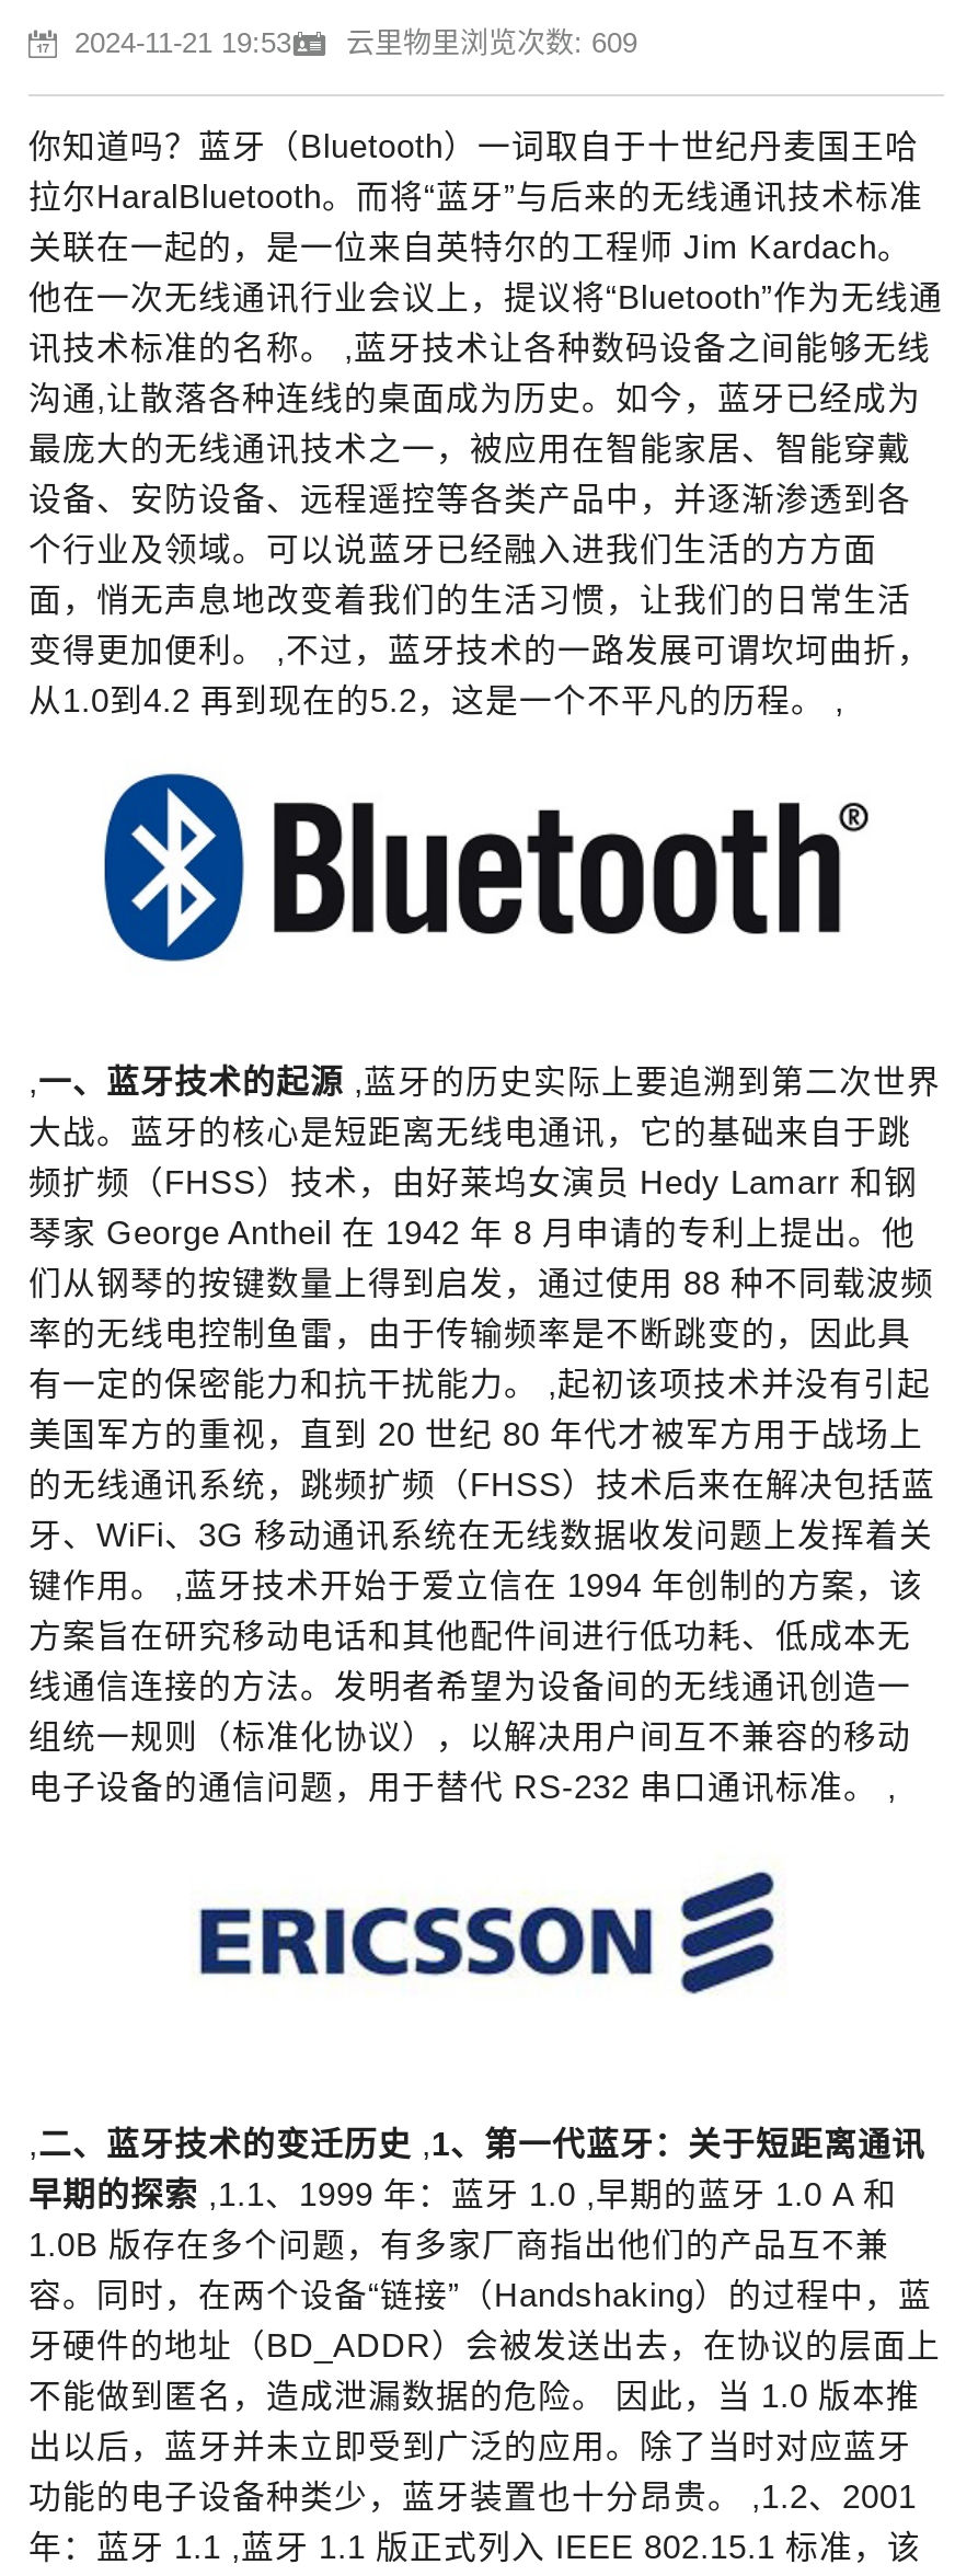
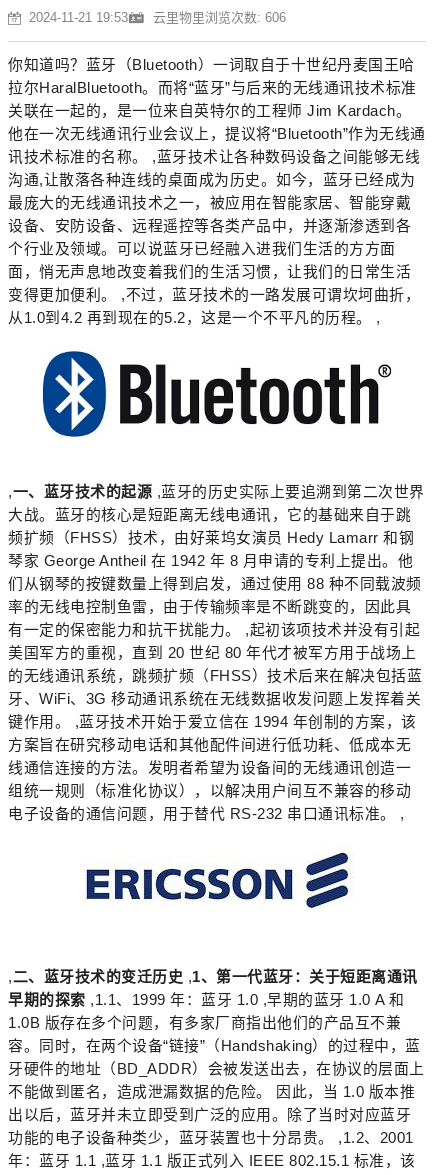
- 云里物里浏览次数: 609
+ 云里物里浏览次数: 606
